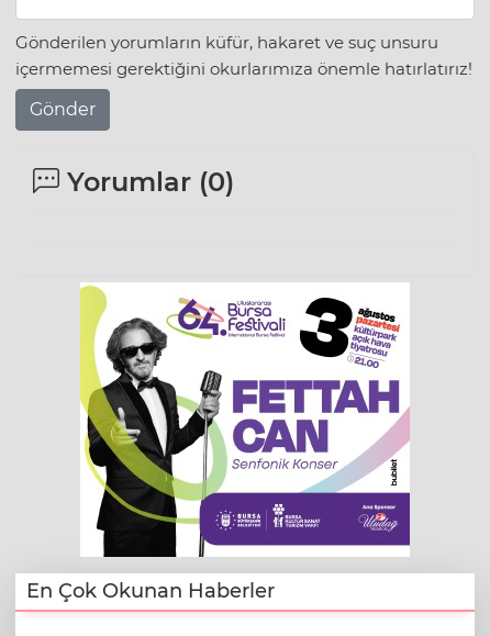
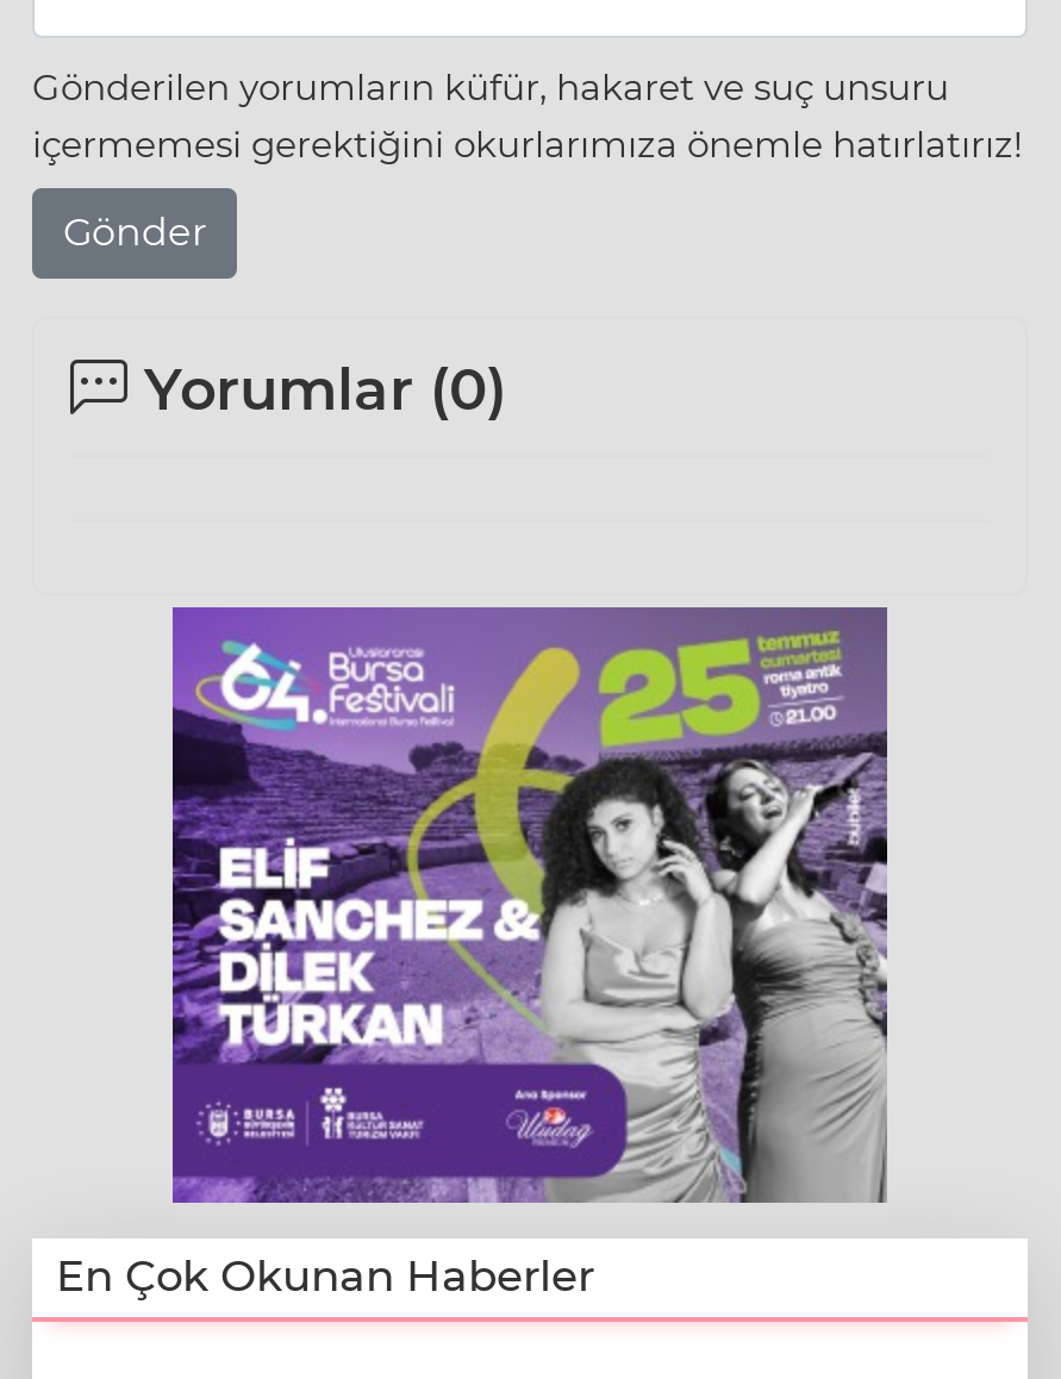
- [image]
+ [image]
